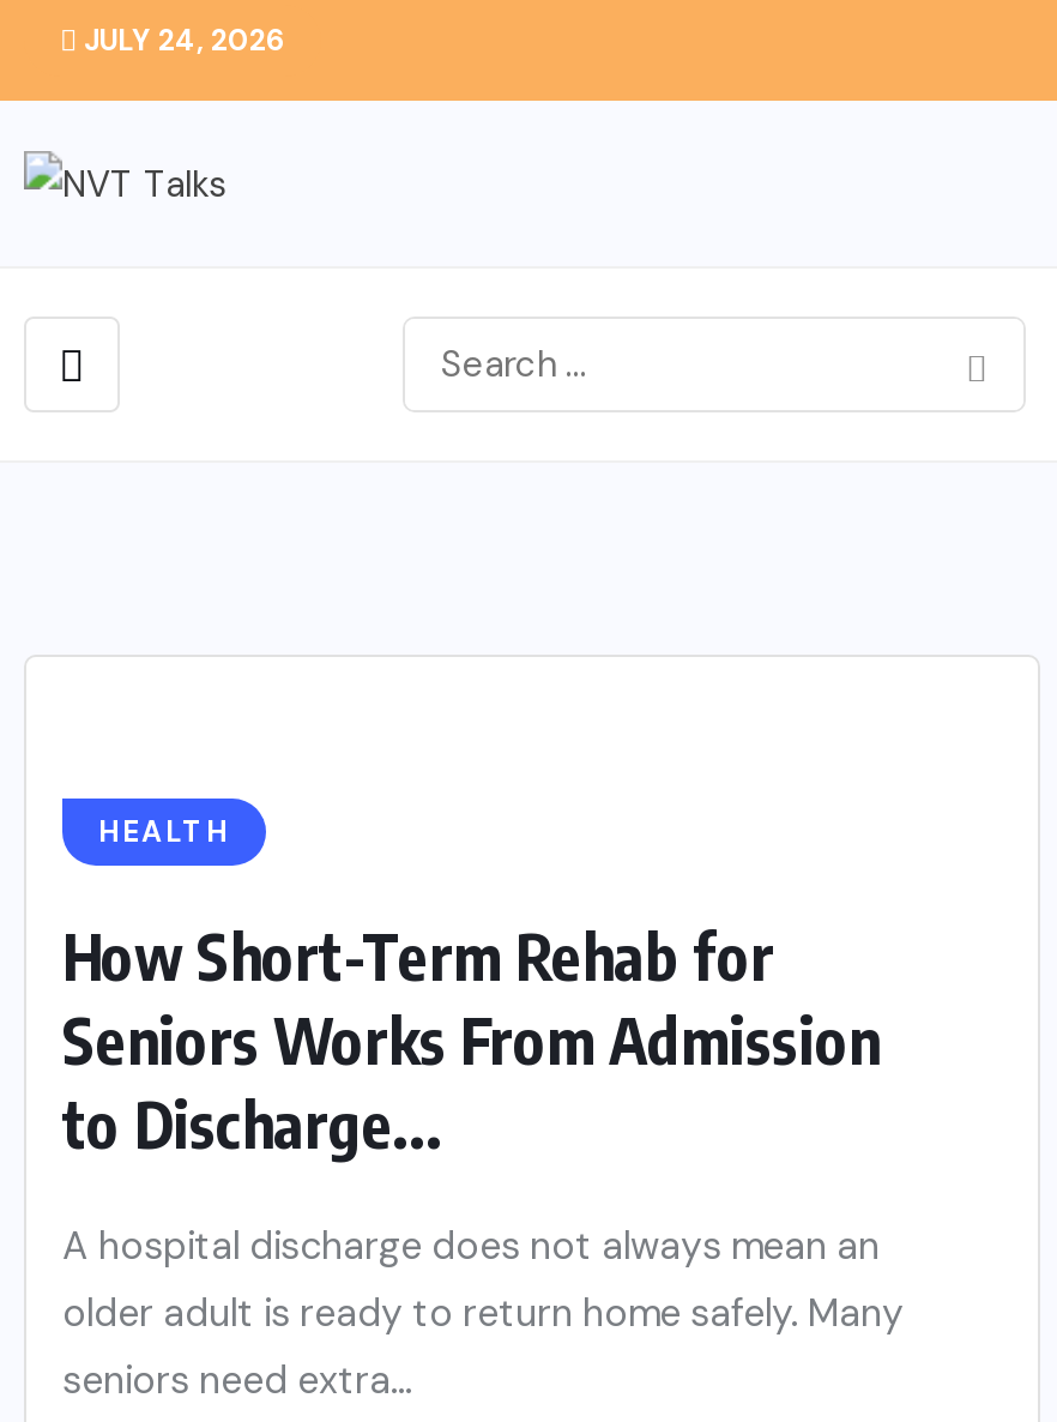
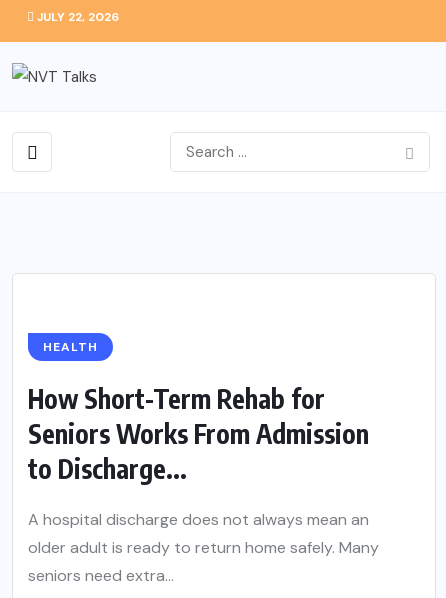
- JULY 24, 2026
+ JULY 22, 2026
